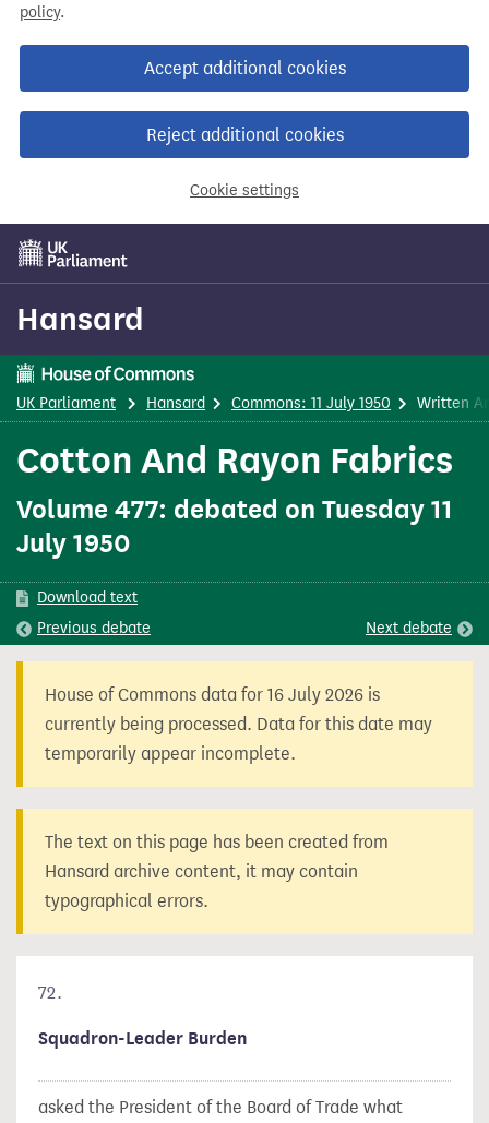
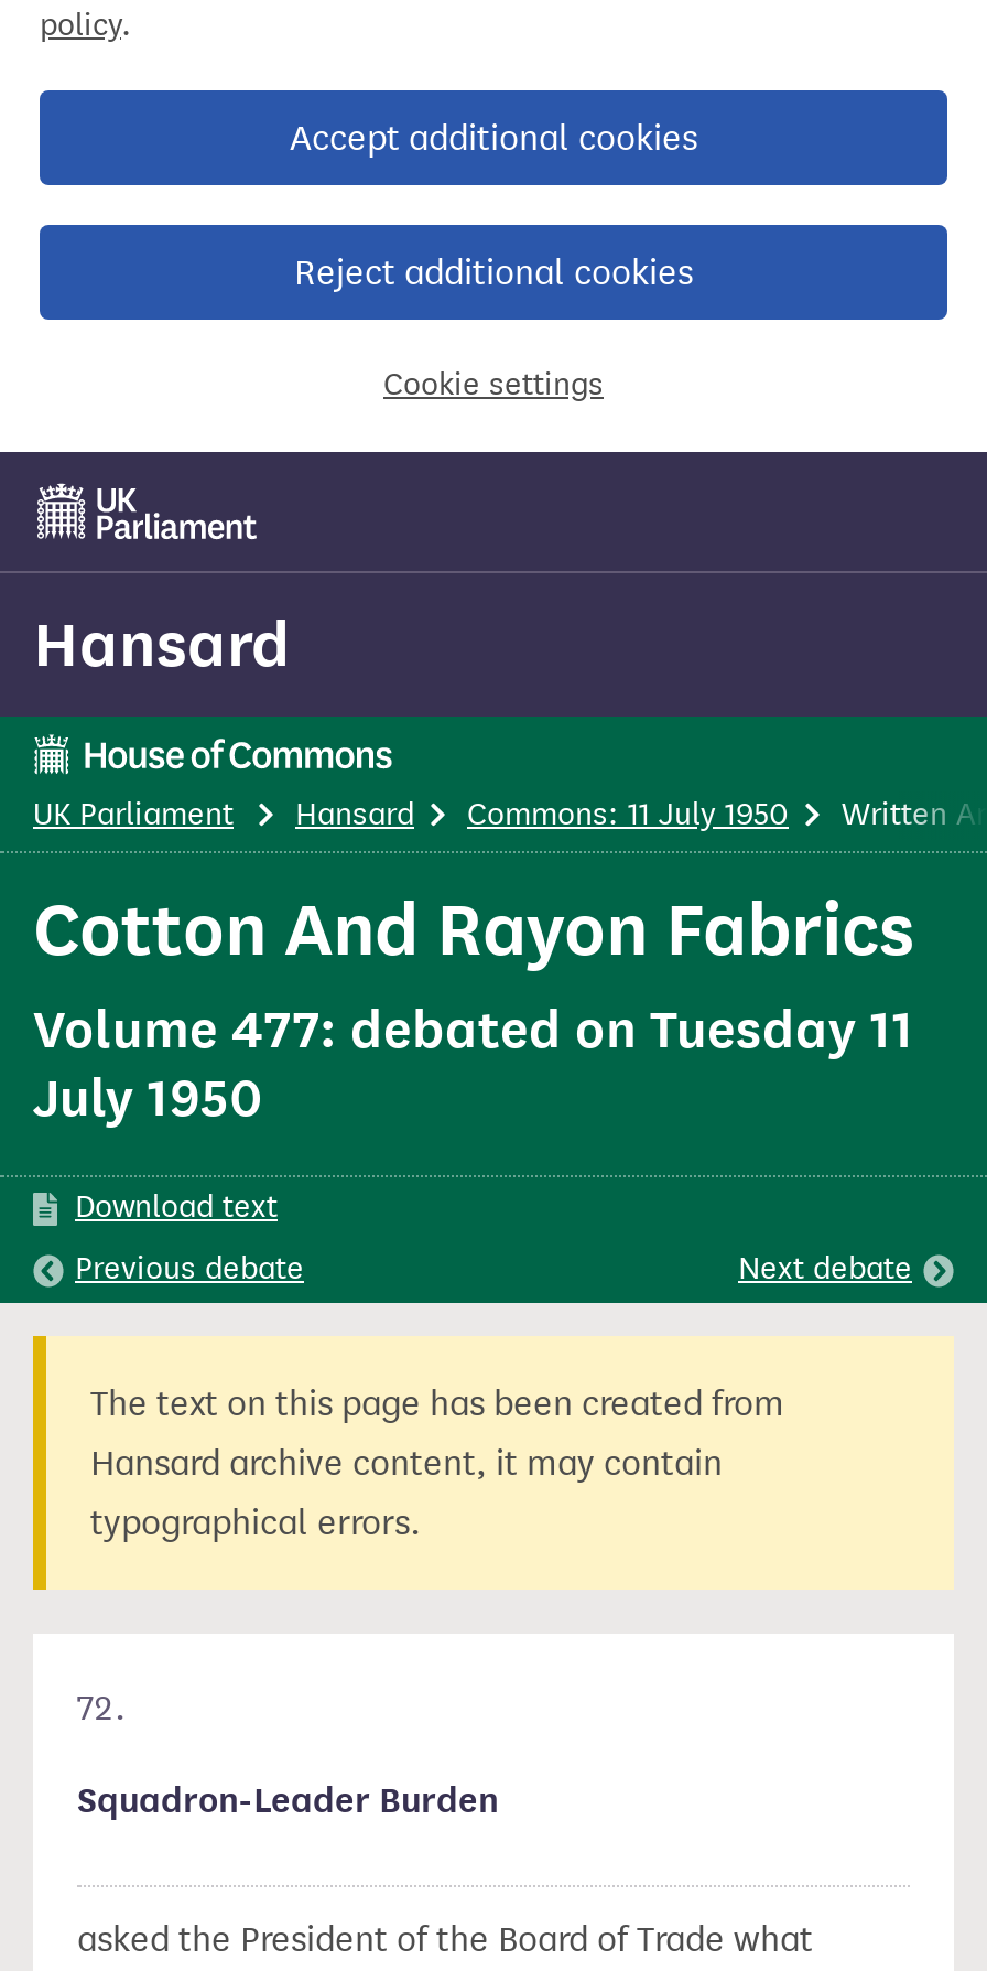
- House of Commons data for 16 July 2026 is
- currently being processed. Data for this date may
- temporarily appear incomplete.
